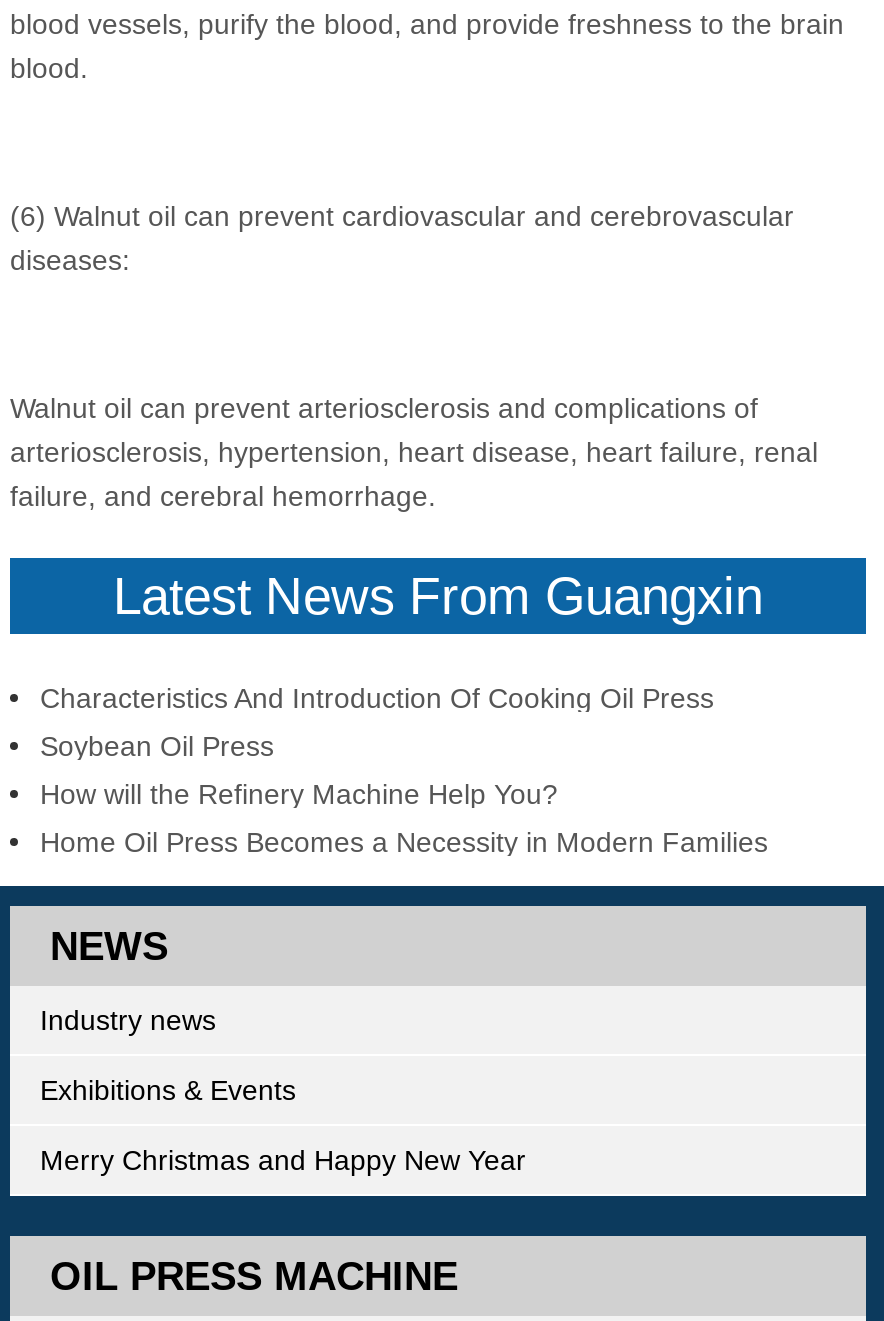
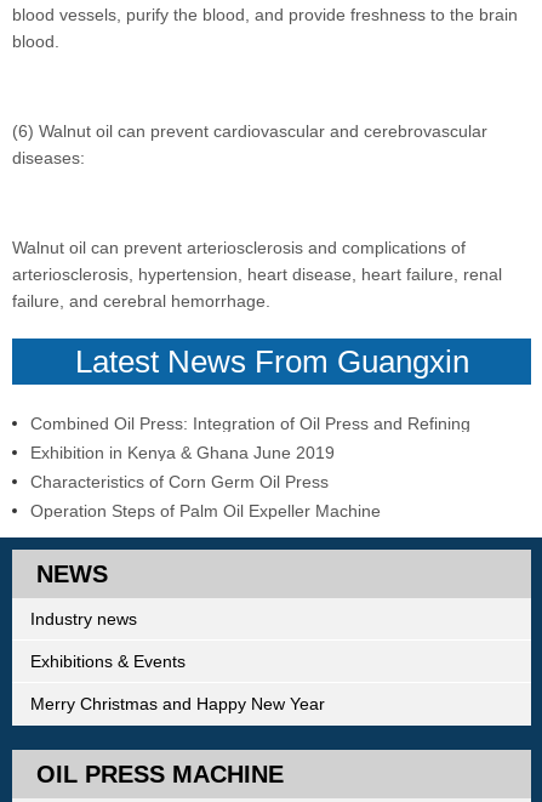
- Characteristics And Introduction Of Cooking Oil Press
+ Combined Oil Press: Integration of Oil Press and Refining

- Soybean Oil Press
+ Exhibition in Kenya & Ghana June 2019

- How will the Refinery Machine Help You?
+ Characteristics of Corn Germ Oil Press

- Home Oil Press Becomes a Necessity in Modern Families
+ Operation Steps of Palm Oil Expeller Machine
